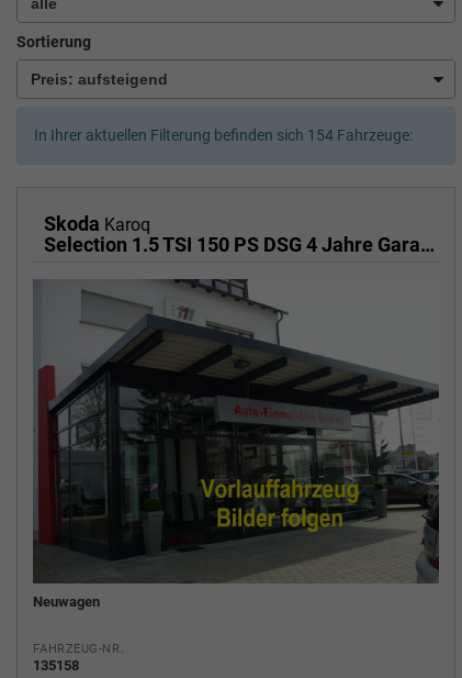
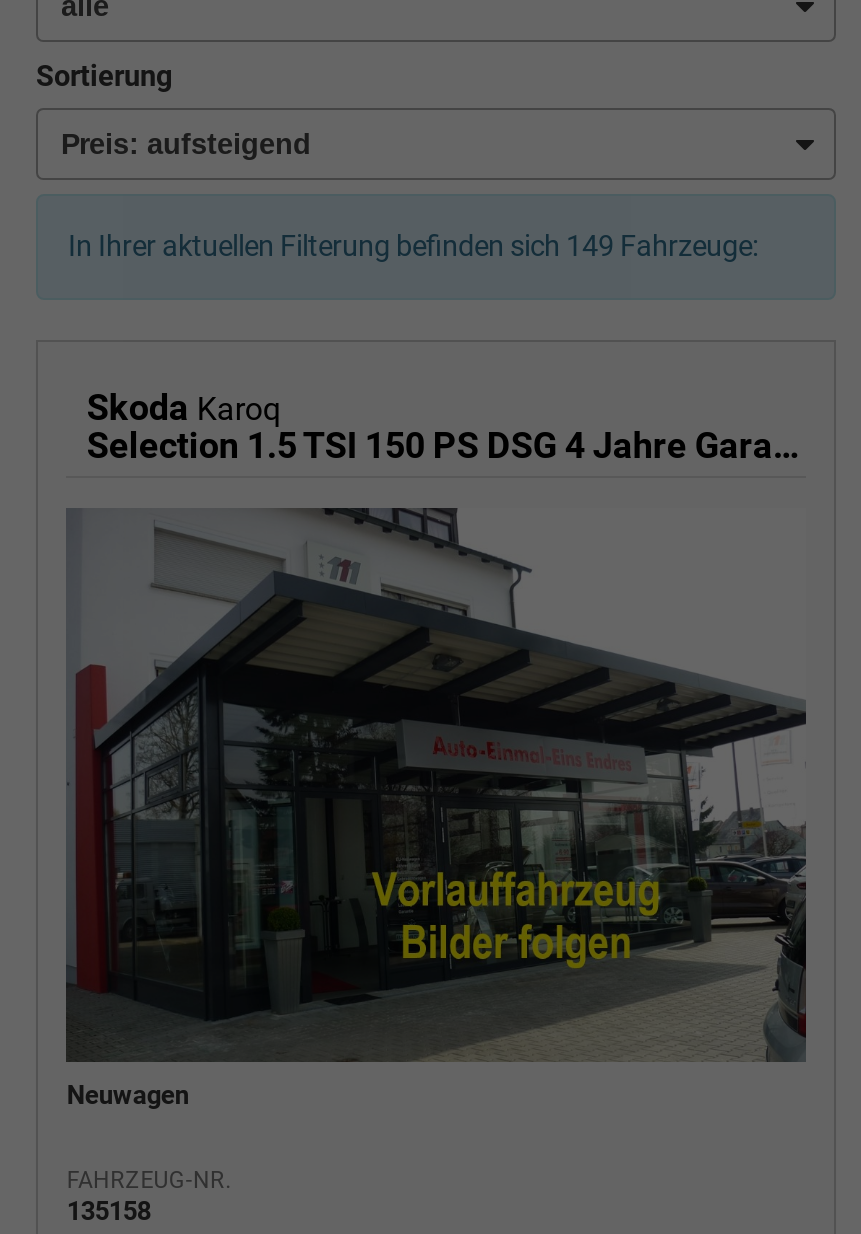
- In Ihrer aktuellen Filterung befinden sich 154 Fahrzeuge:
+ In Ihrer aktuellen Filterung befinden sich 149 Fahrzeuge:
